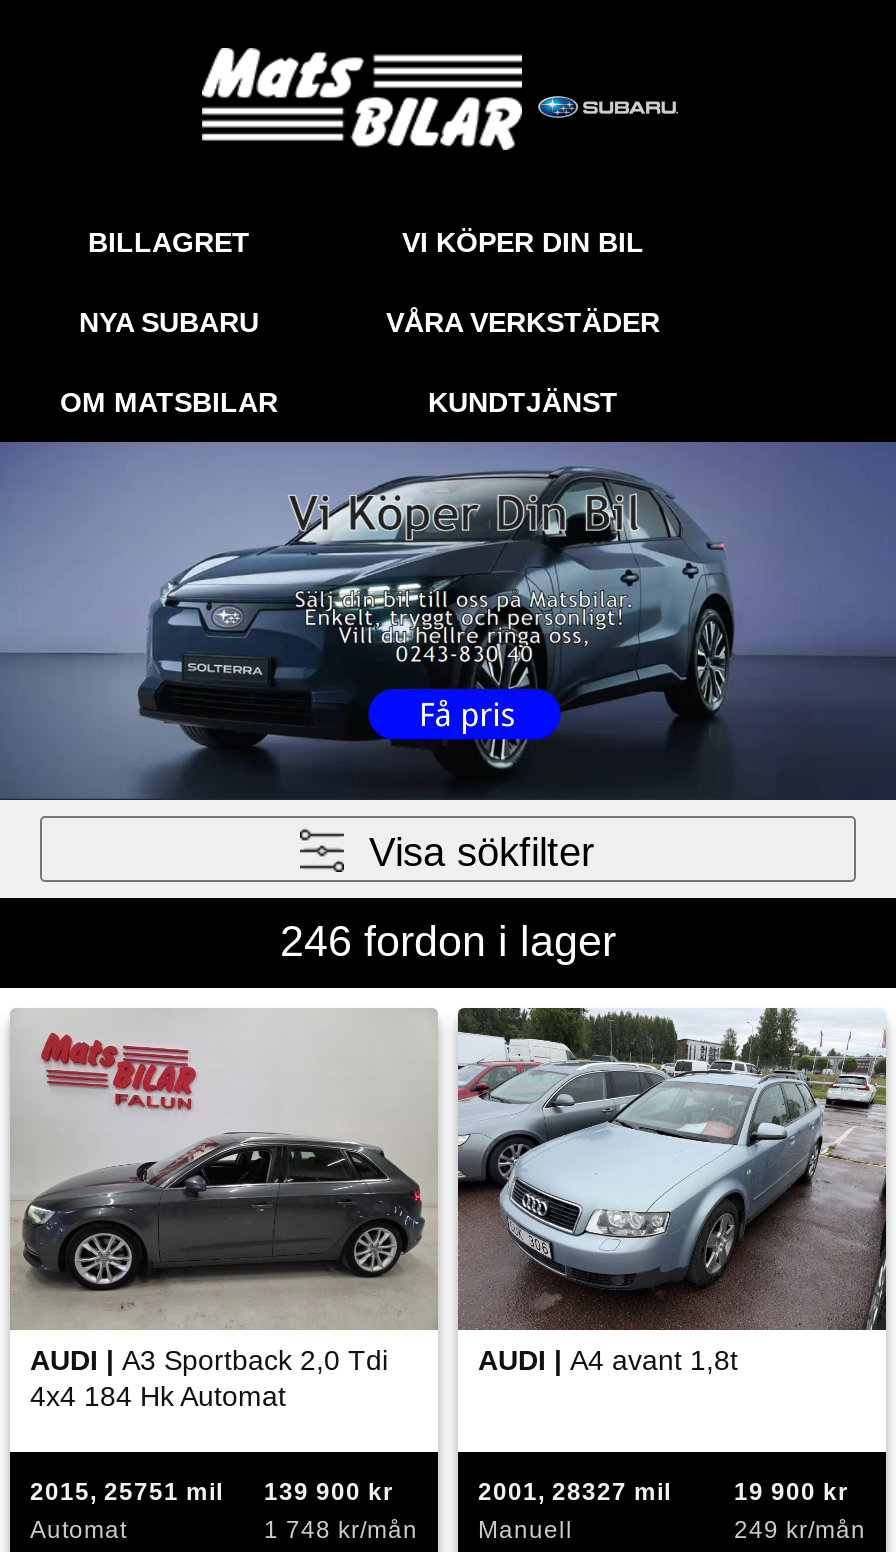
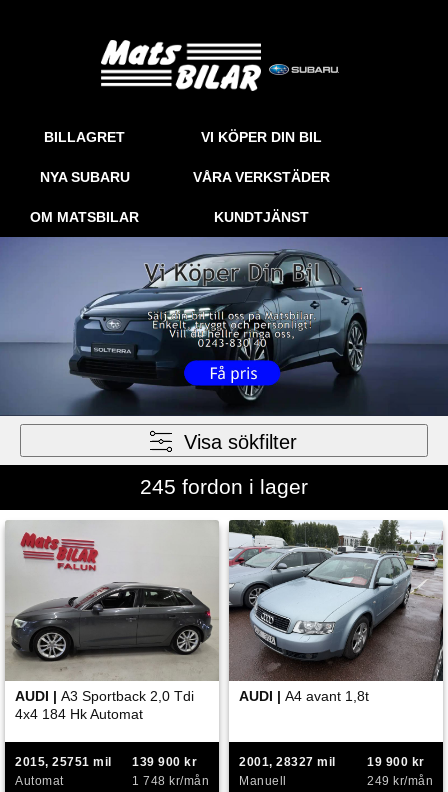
- 246 fordon i lager
+ 245 fordon i lager
